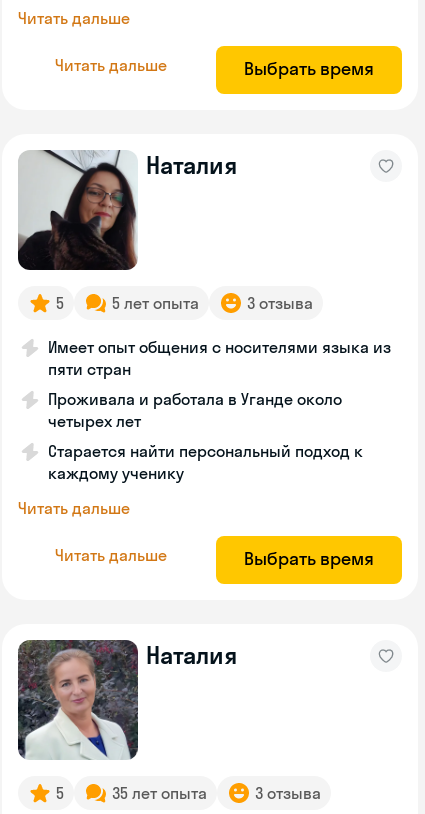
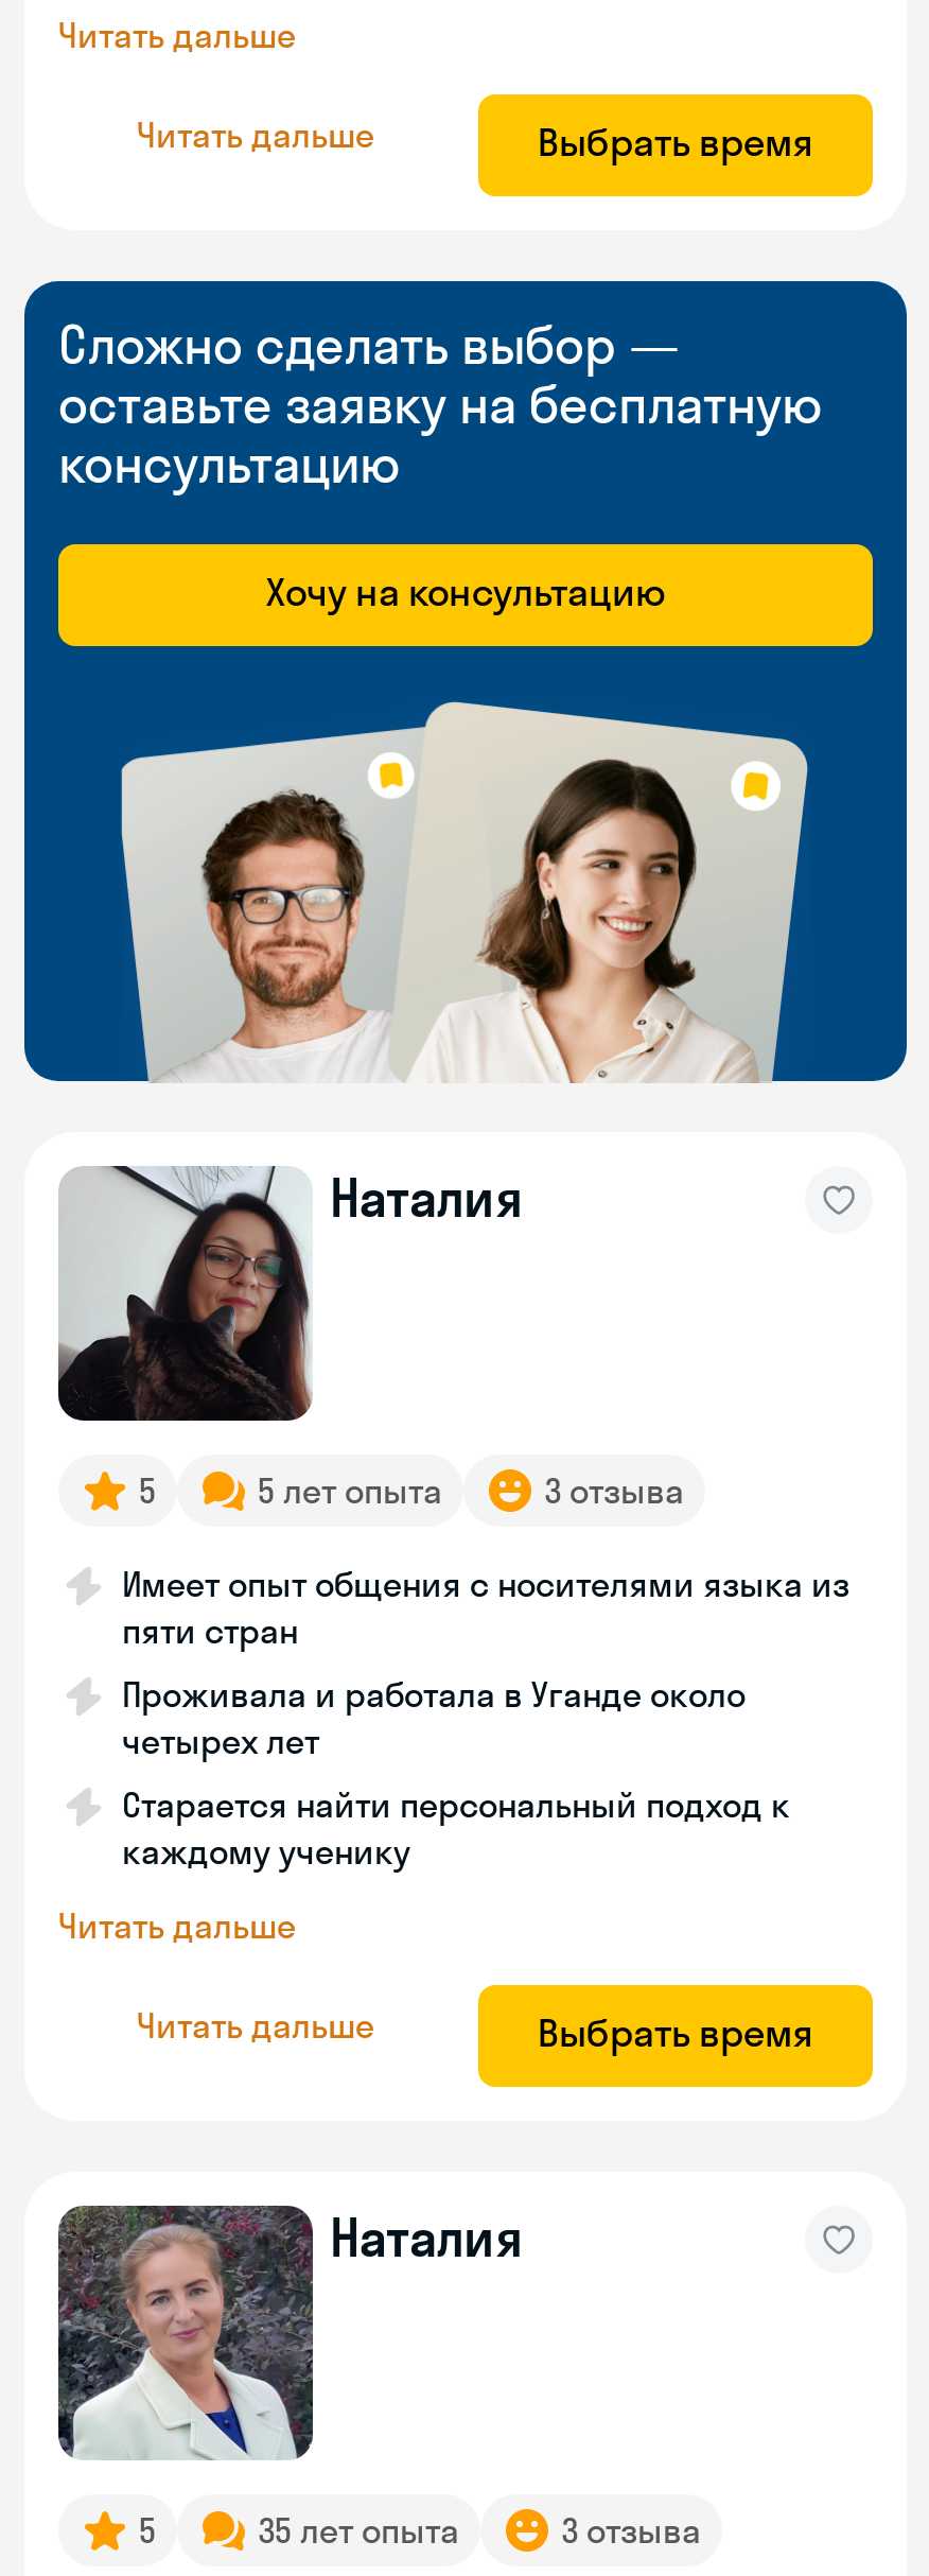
+ [image]
+ Сложно сделать выбор —
+ оставьте заявку на бесплатную
+ консультацию
+ Хочу на консультацию
